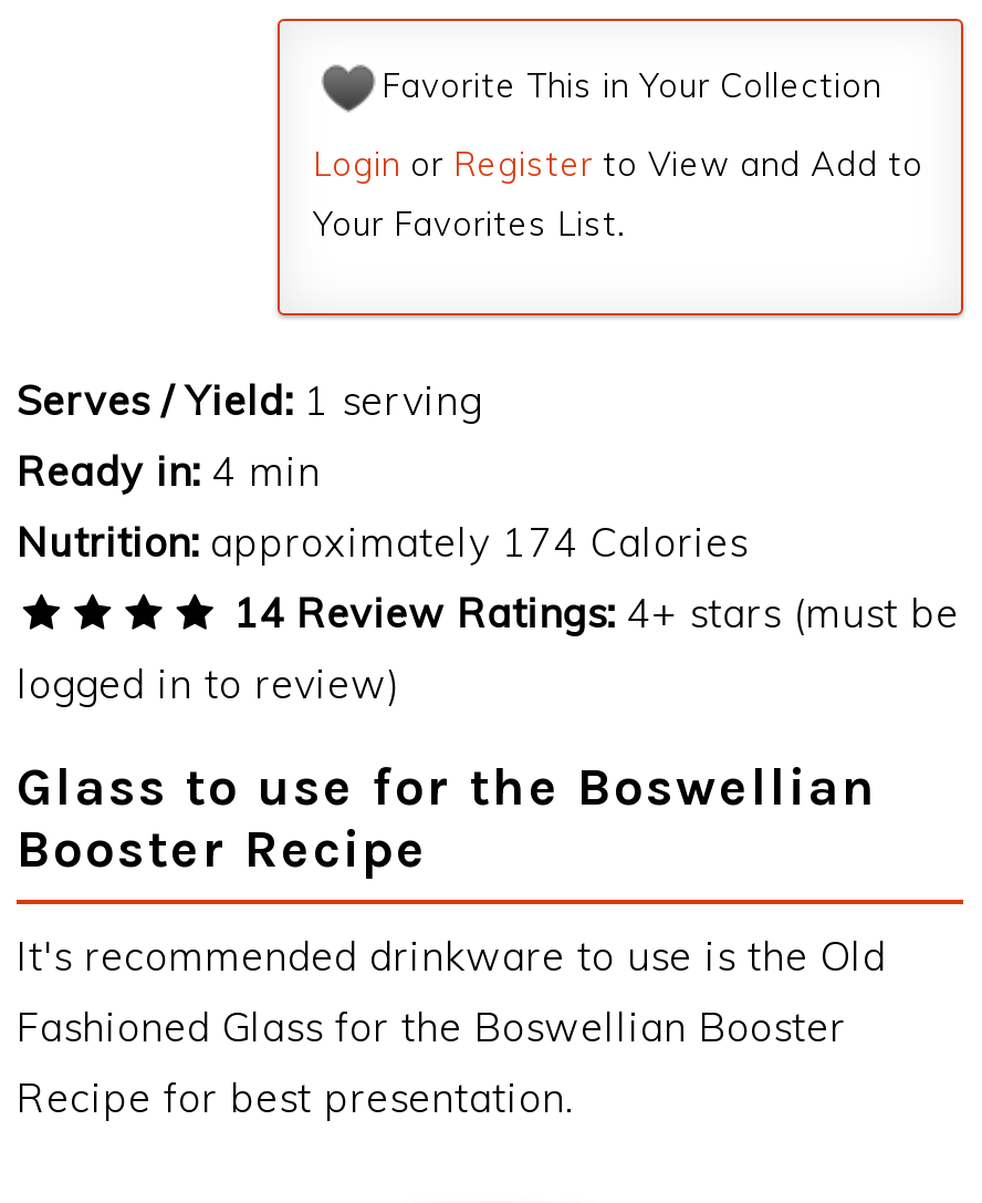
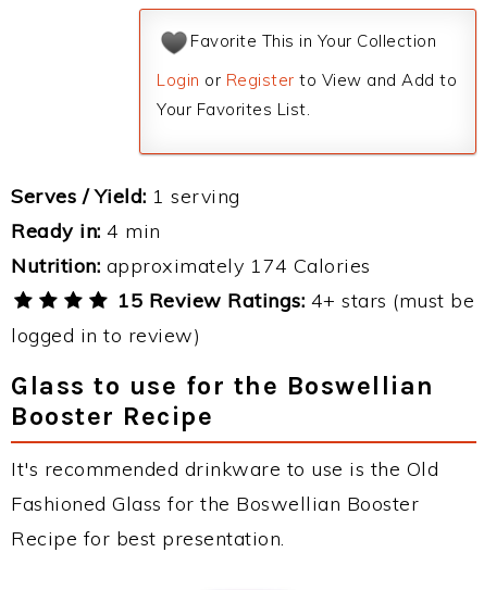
- 14 Review Ratings: 4+ stars (must be
+ 15 Review Ratings: 4+ stars (must be
